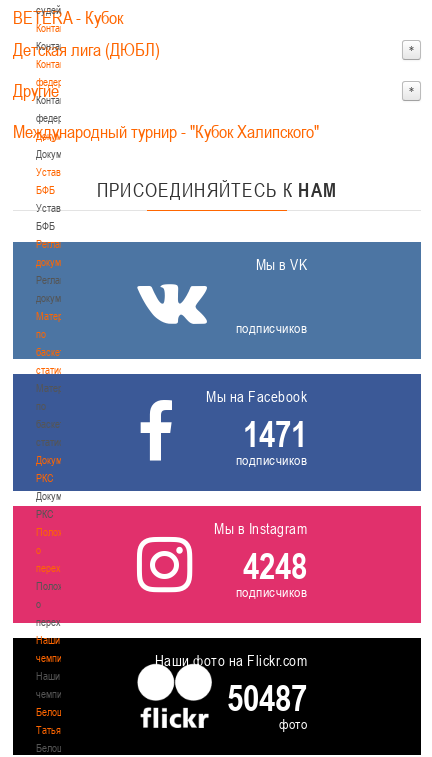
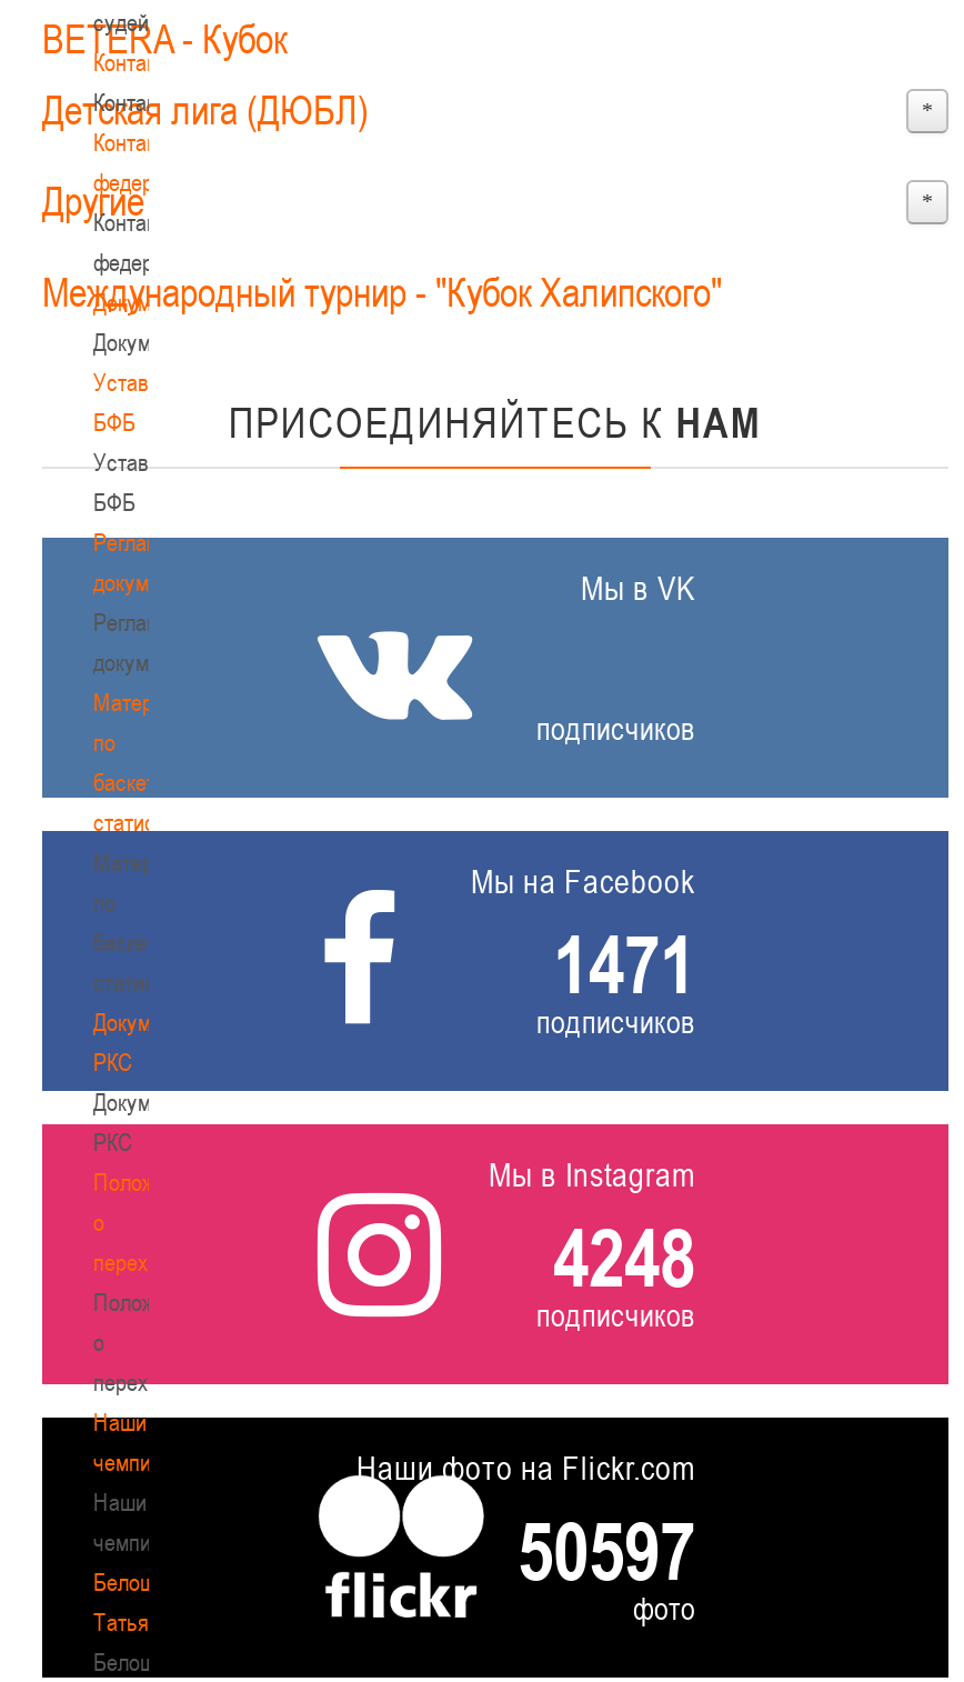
- 50487
+ 50597
